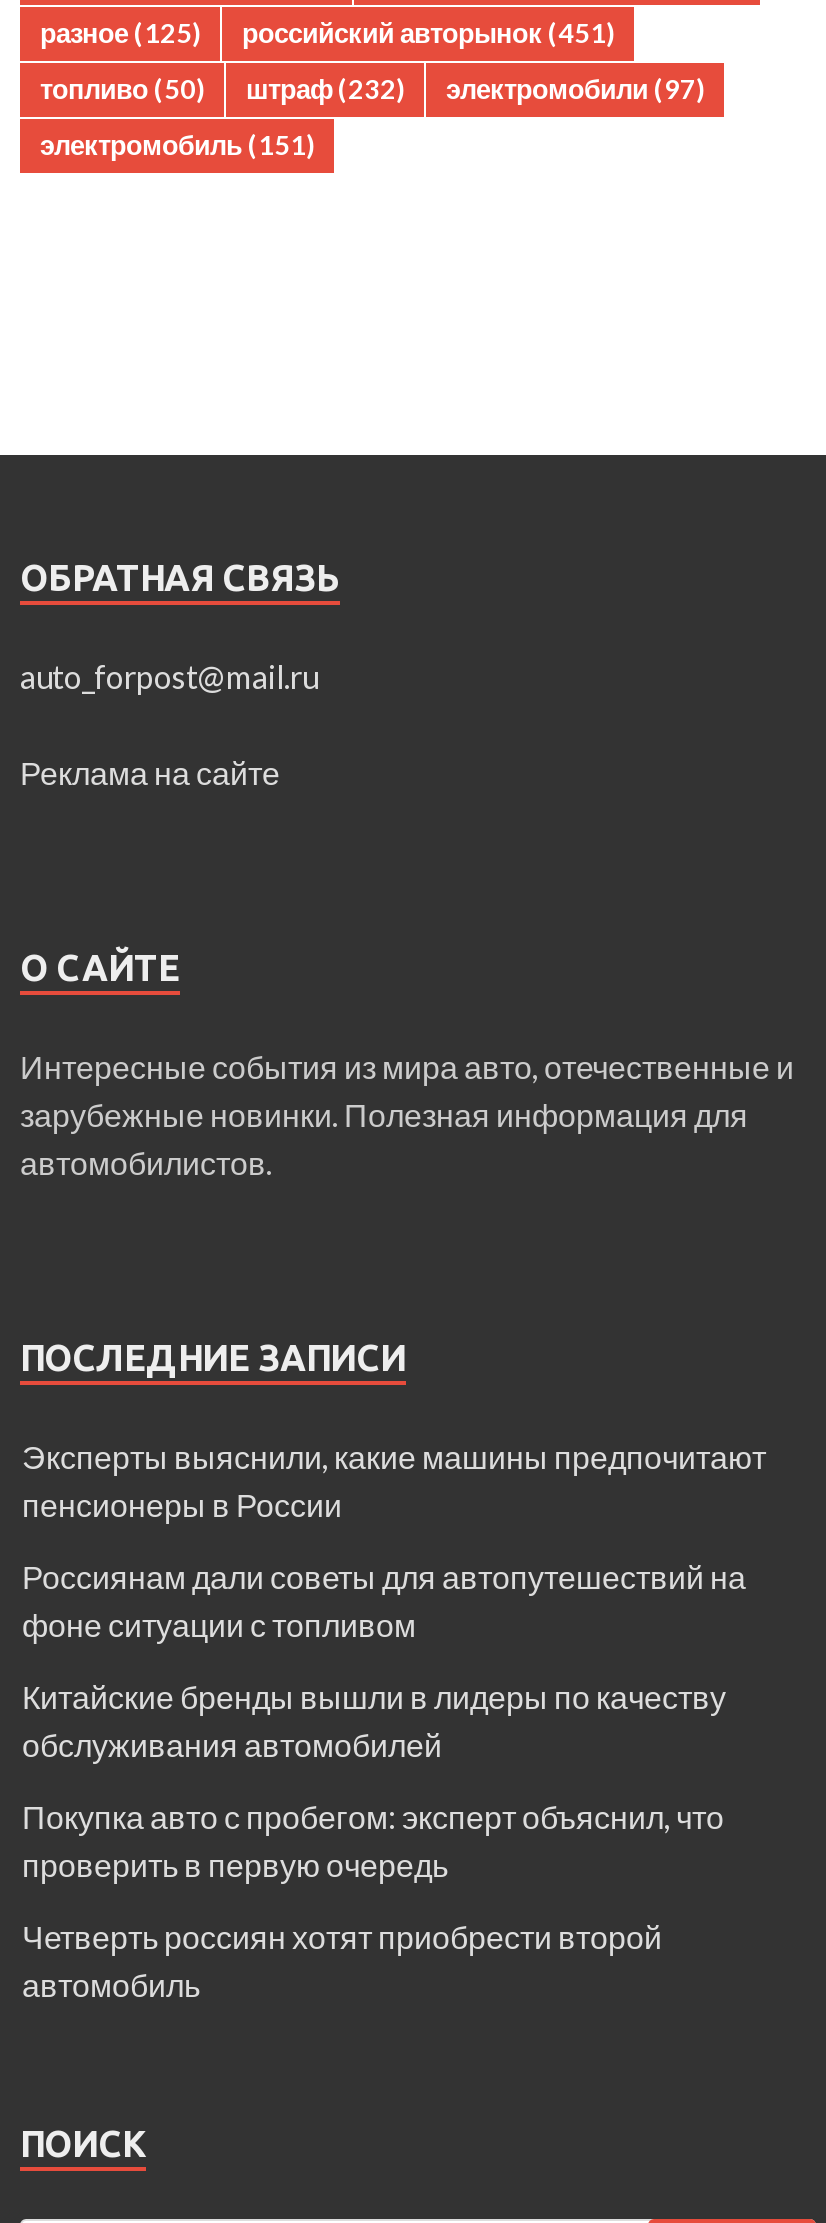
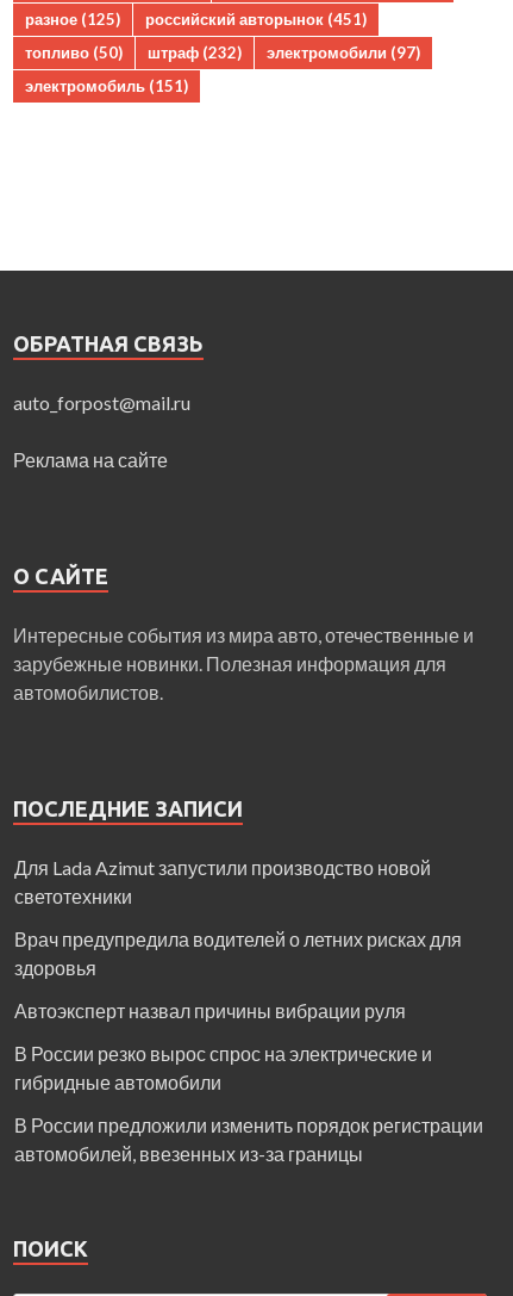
- Эксперты выяснили, какие машины предпочитают
- пенсионеры в России
+ Для Lada Azimut запустили производство новой
+ светотехники

- Россиянам дали советы для автопутешествий на
- фоне ситуации с топливом
+ Врач предупредила водителей о летних рисках для
+ здоровья

- Китайские бренды вышли в лидеры по качеству
- обслуживания автомобилей
+ Автоэксперт назвал причины вибрации руля

- Покупка авто с пробегом: эксперт объяснил, что
- проверить в первую очередь
+ В России резко вырос спрос на электрические и
+ гибридные автомобили

- Четверть россиян хотят приобрести второй
- автомобиль
+ В России предложили изменить порядок регистрации
+ автомобилей, ввезенных из-за границы
